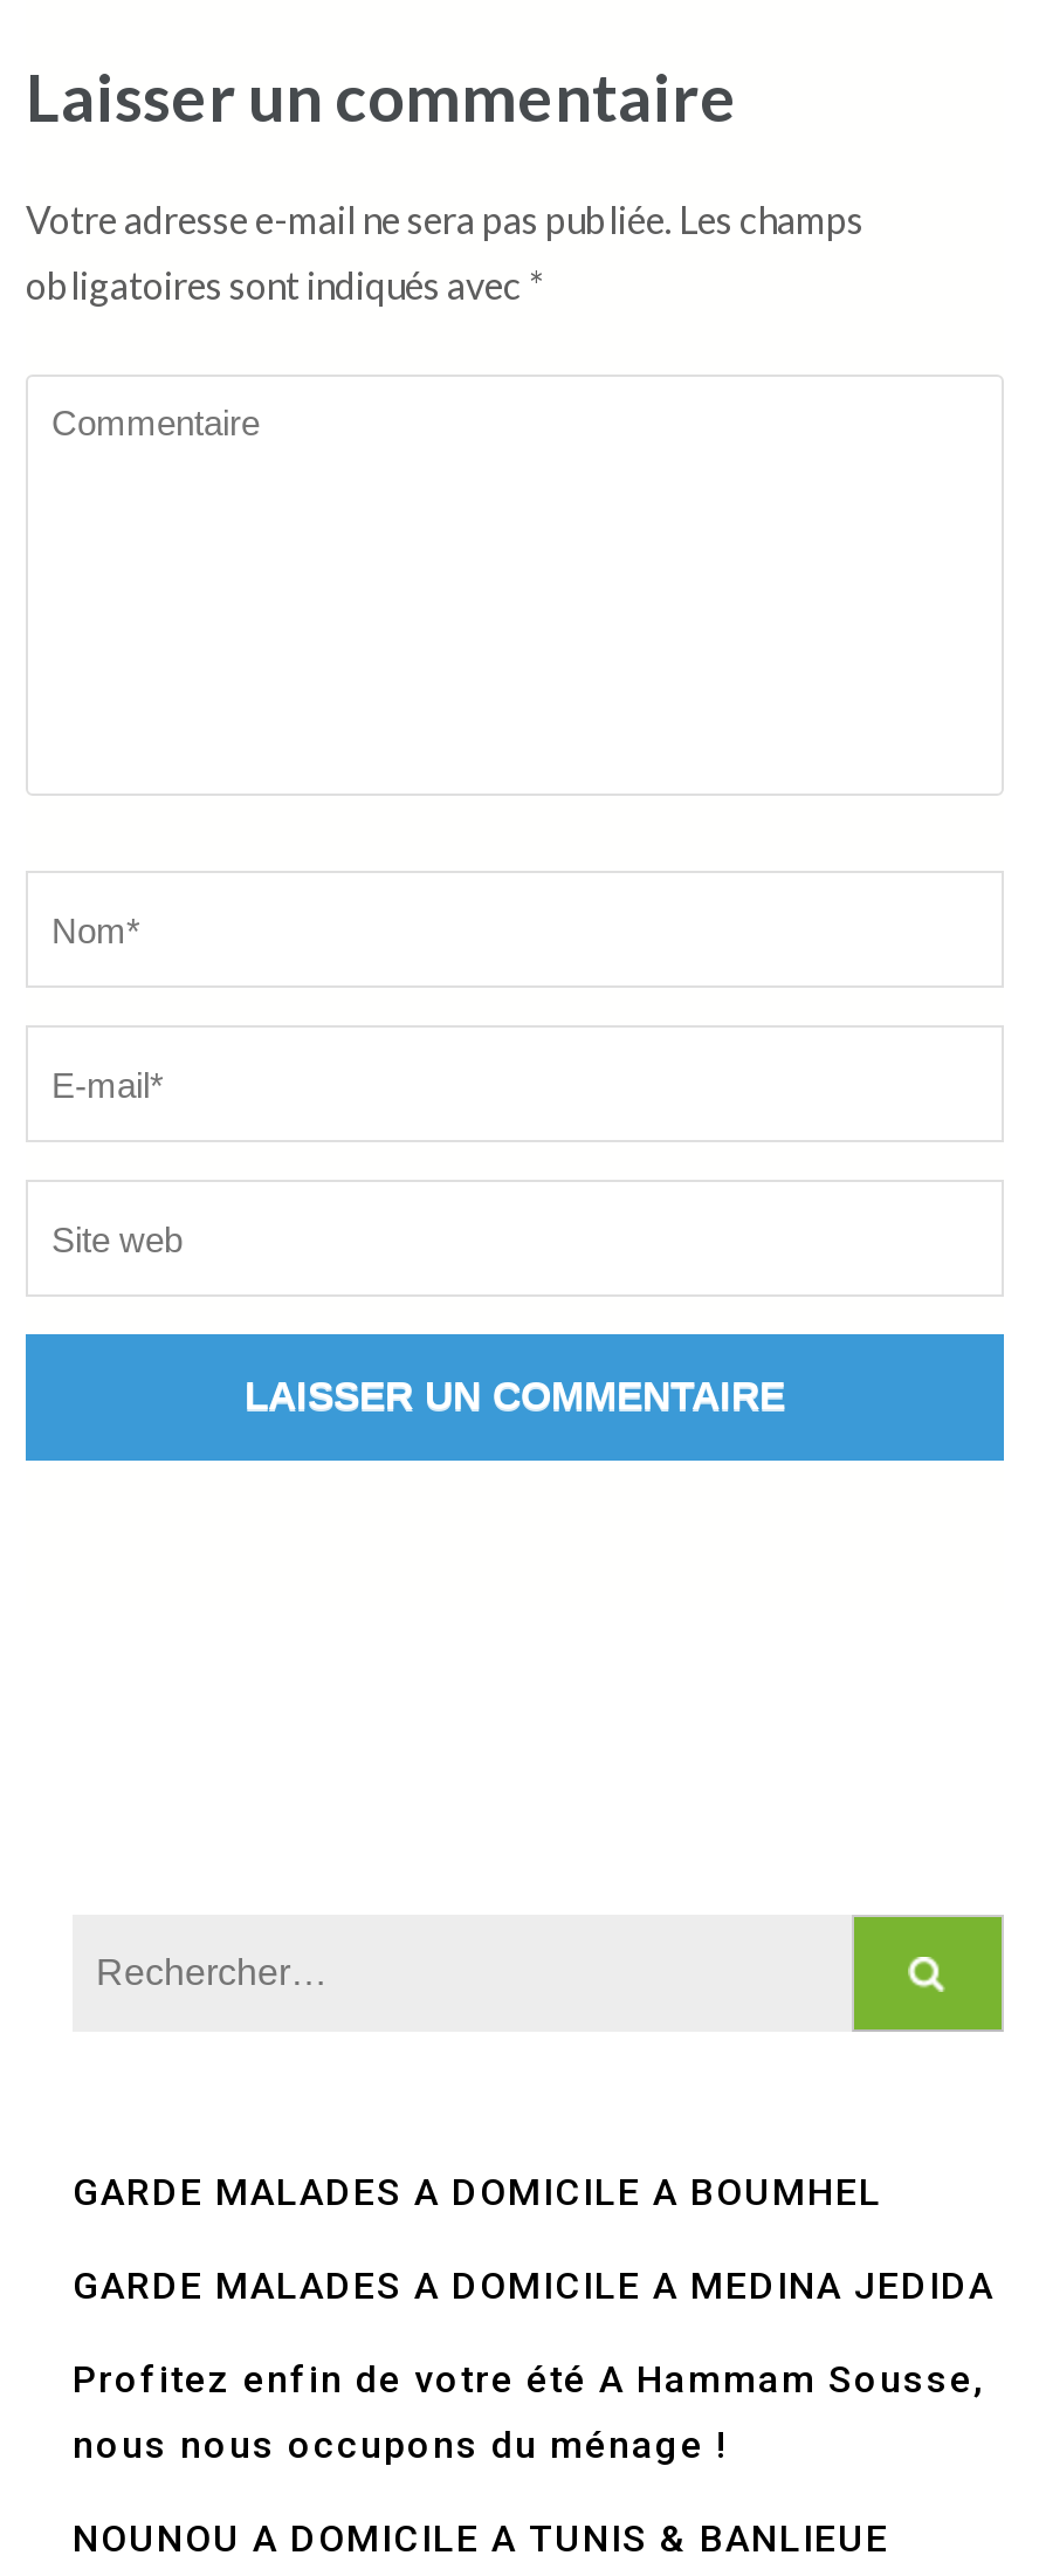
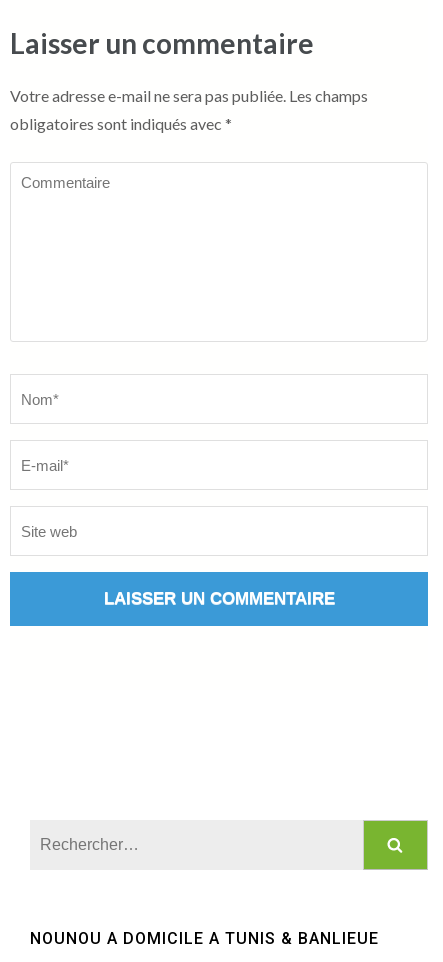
- GARDE MALADES A DOMICILE A BOUMHEL
- GARDE MALADES A DOMICILE A MEDINA JEDIDA
- Profitez enfin de votre été A Hammam Sousse,
- nous nous occupons du ménage !
